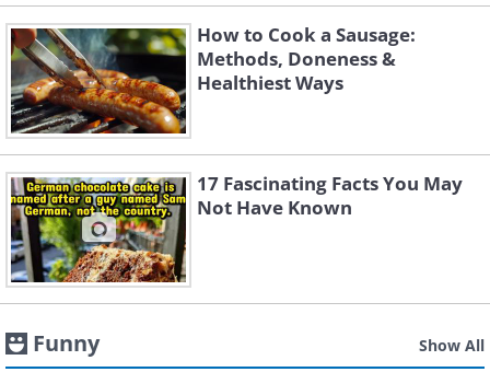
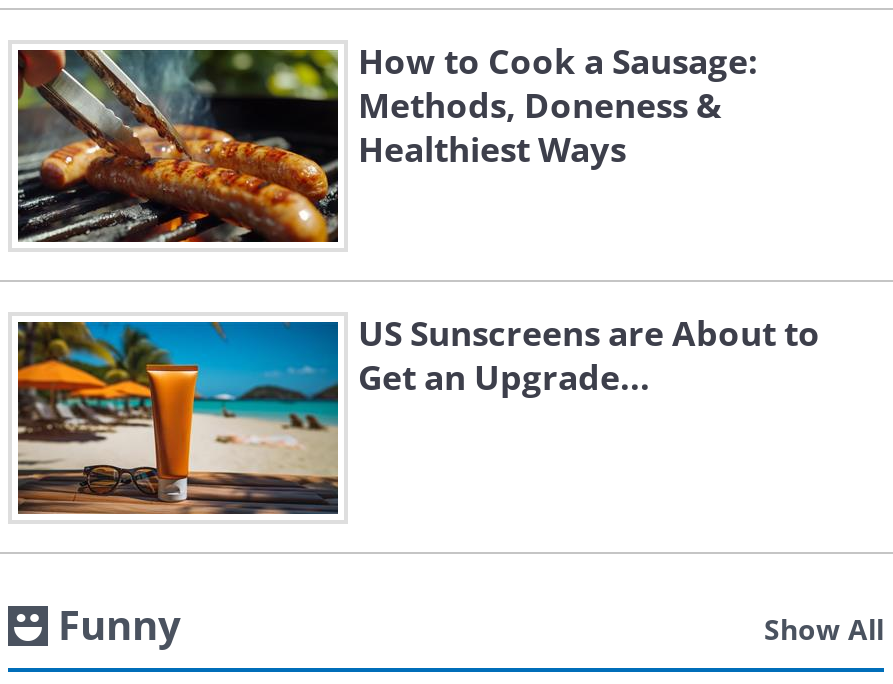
- [image]
- 17 Fascinating Facts You May
- Not Have Known
+ [image]
+ US Sunscreens are About to
+ Get an Upgrade...
